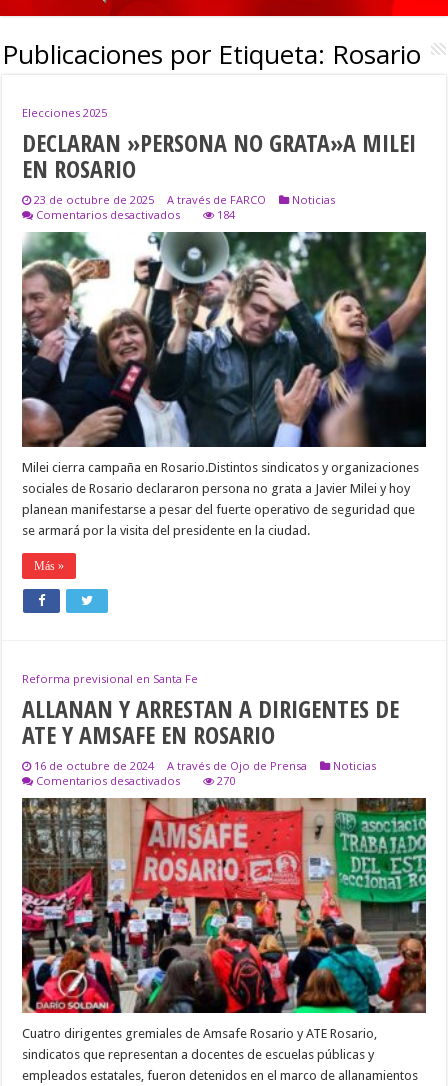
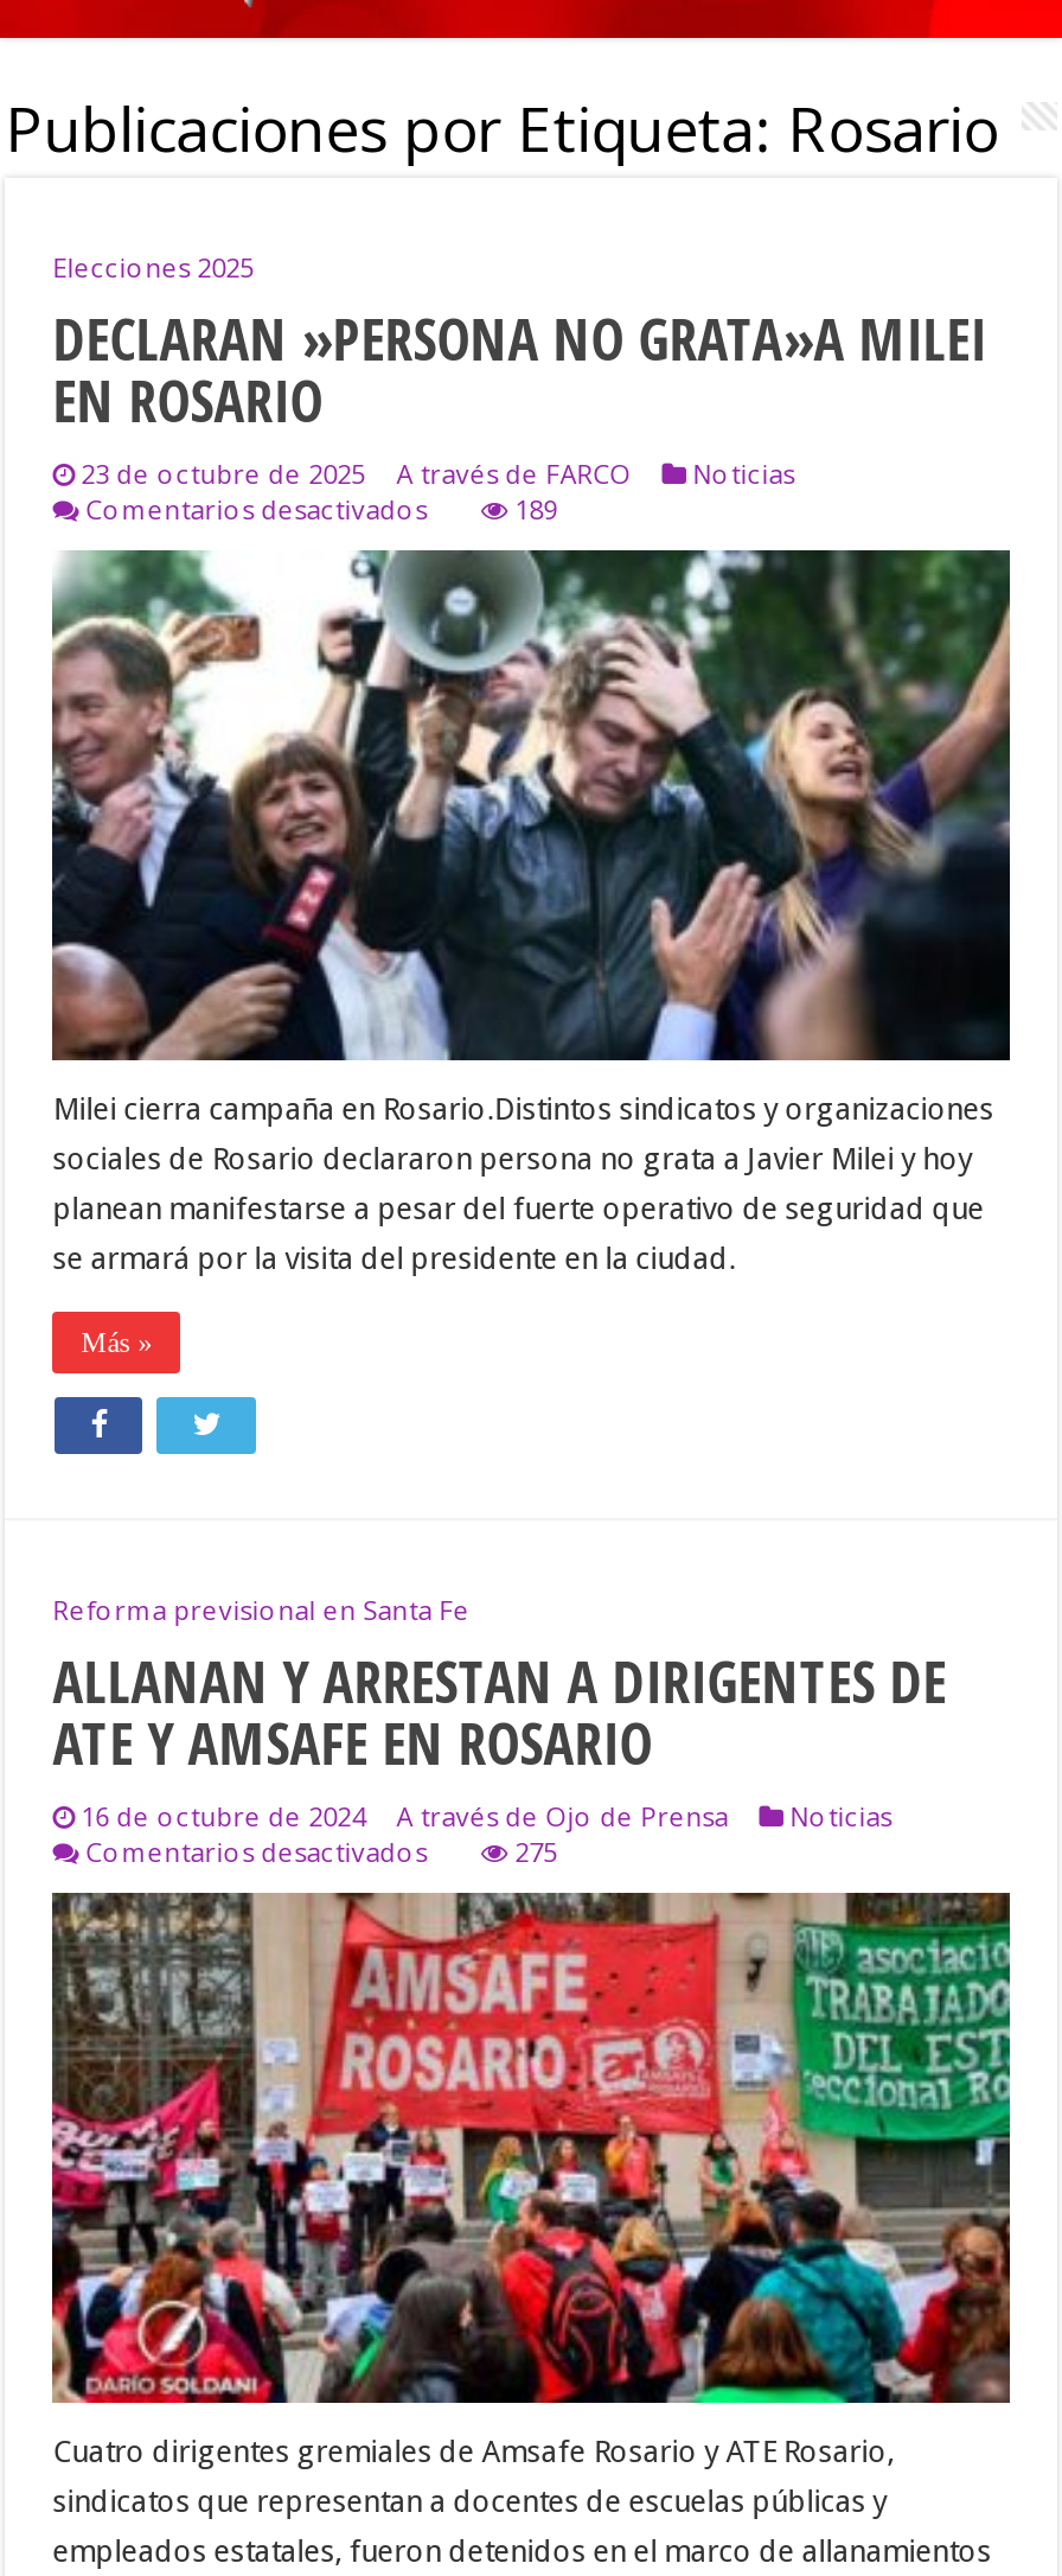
- 184
+ 189

- 270
+ 275
